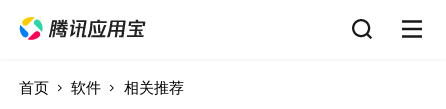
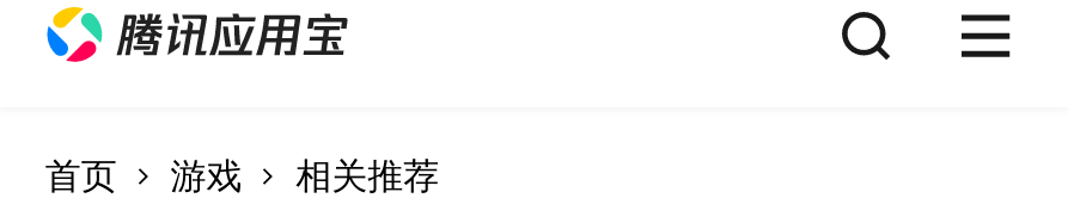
- 软件
+ 游戏
